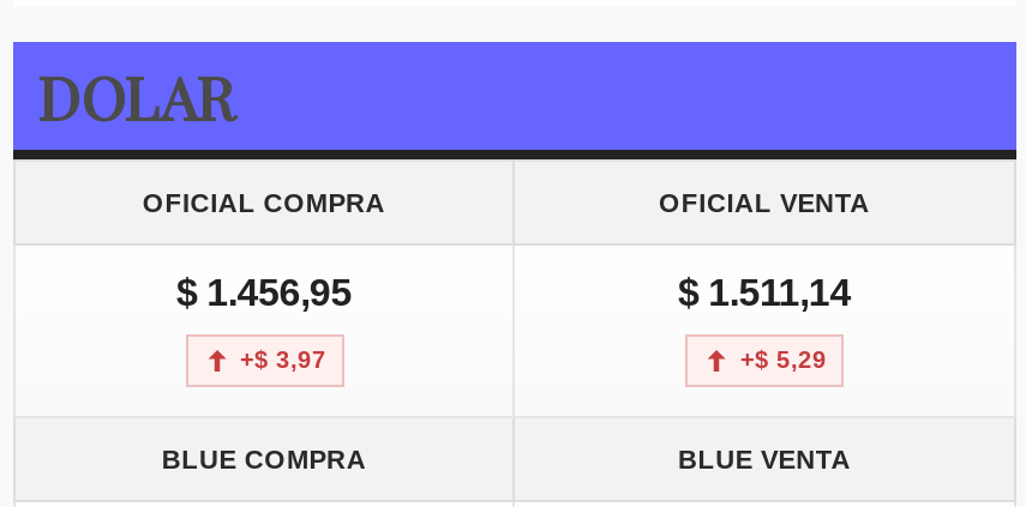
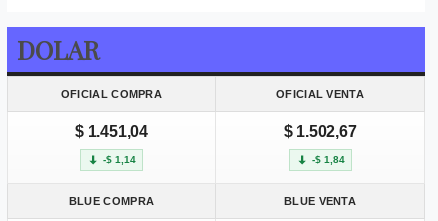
- $ 1.456,95
+ $ 1.451,04

- $ 1.511,14
+ $ 1.502,67

- +$ 3,97
+ -$ 1,14

- +$ 5,29
+ -$ 1,84
